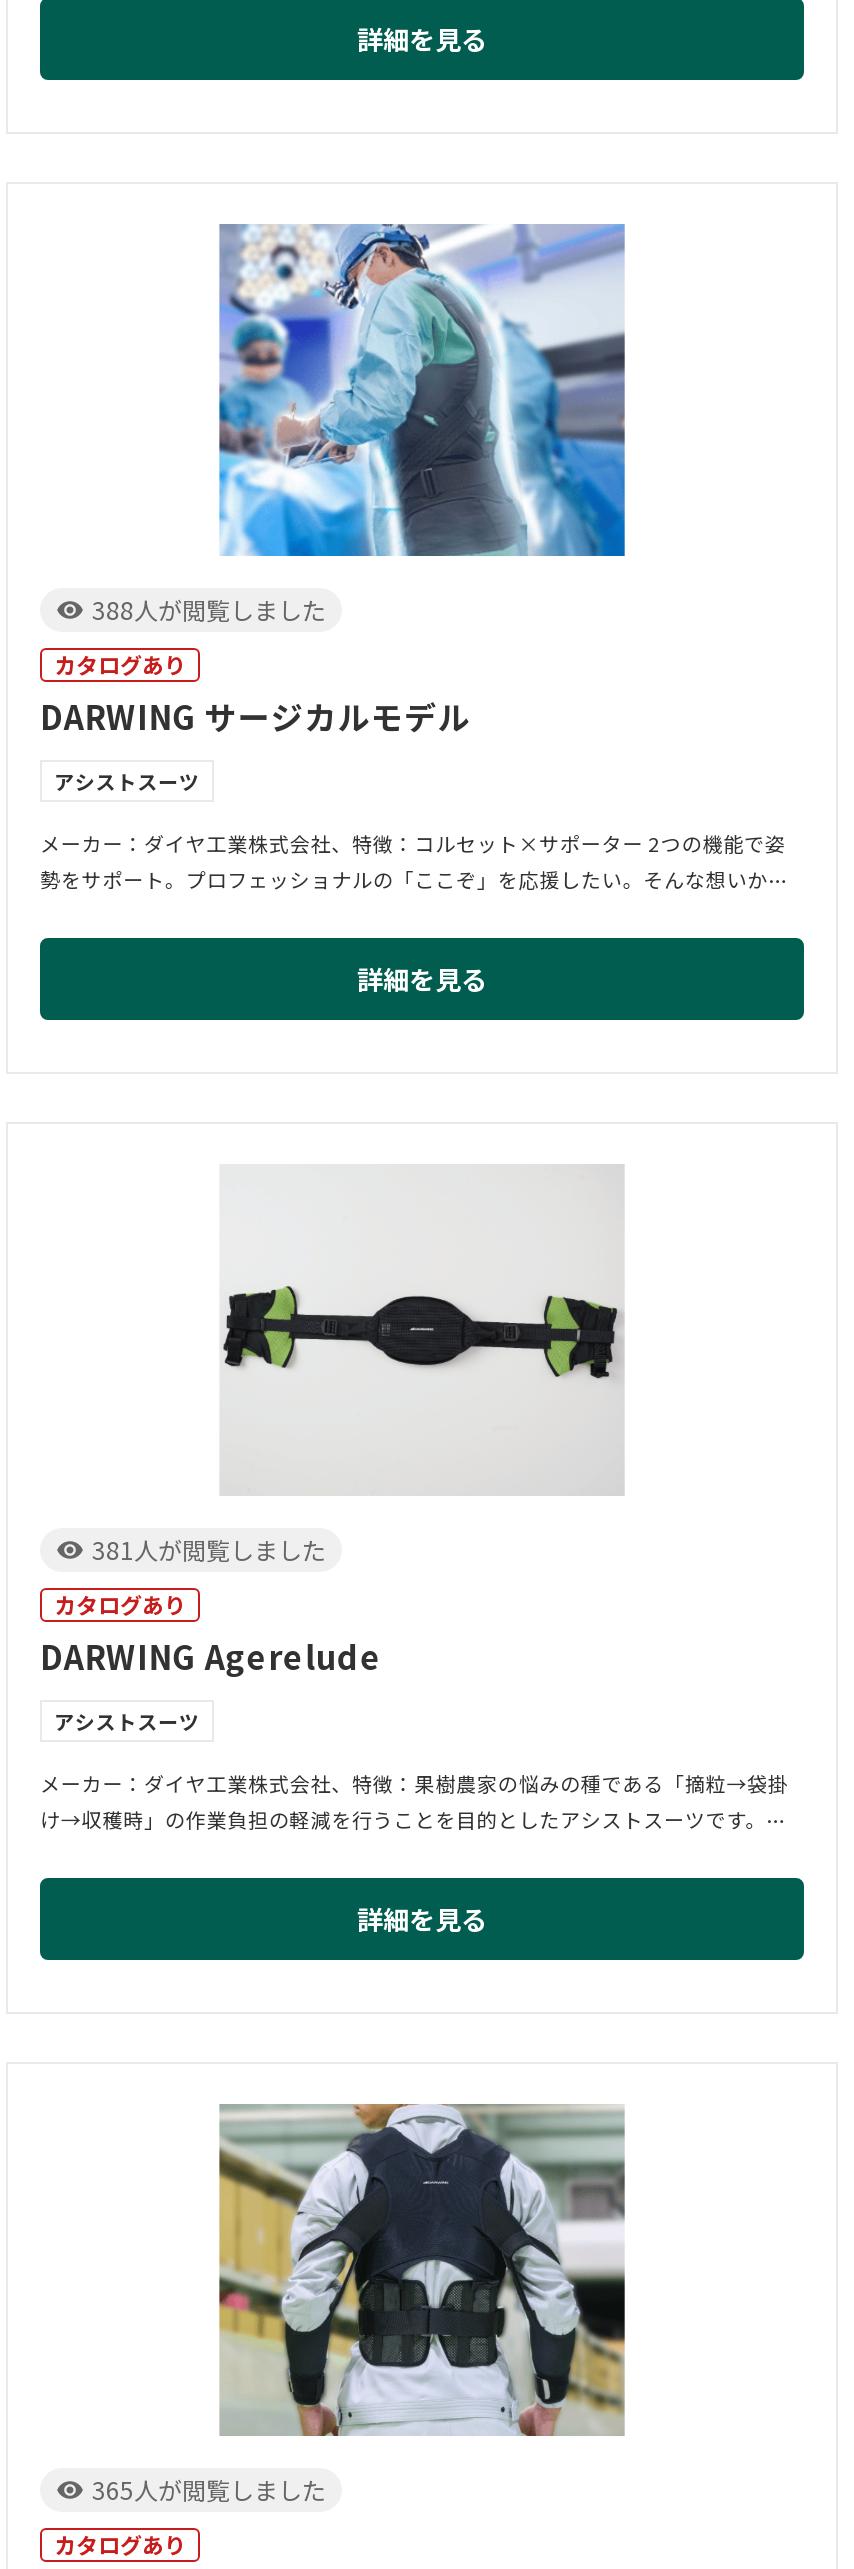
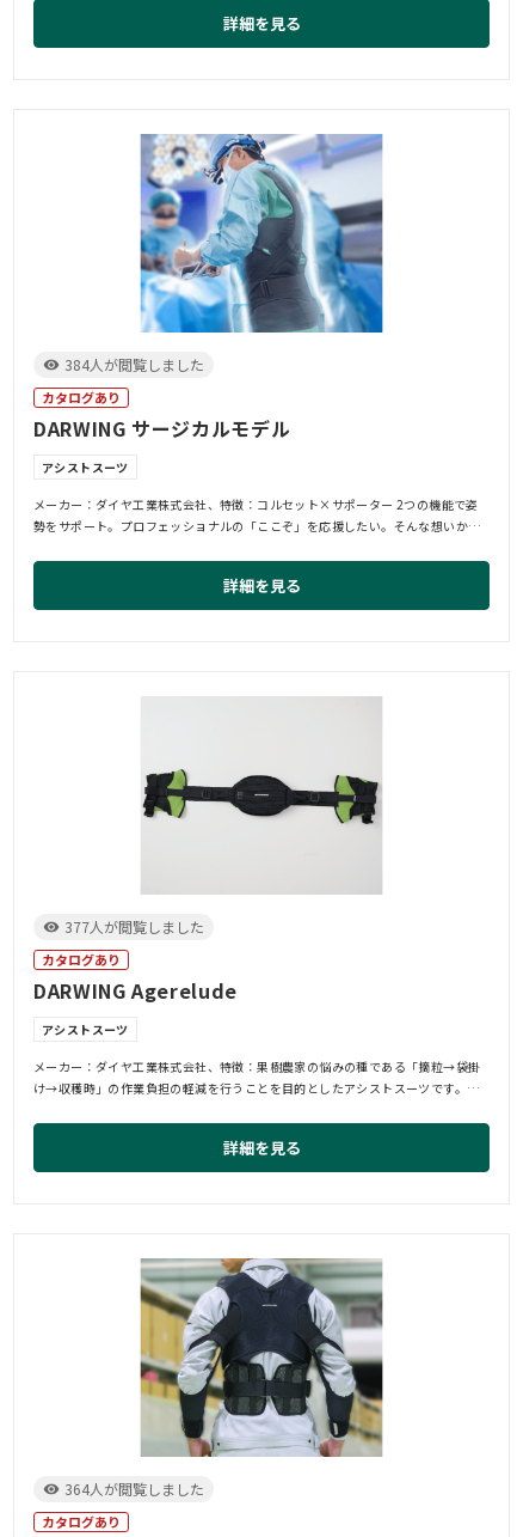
- 388人が閲覧しました
+ 384人が閲覧しました

- 381人が閲覧しました
+ 377人が閲覧しました

- 365人が閲覧しました
+ 364人が閲覧しました
